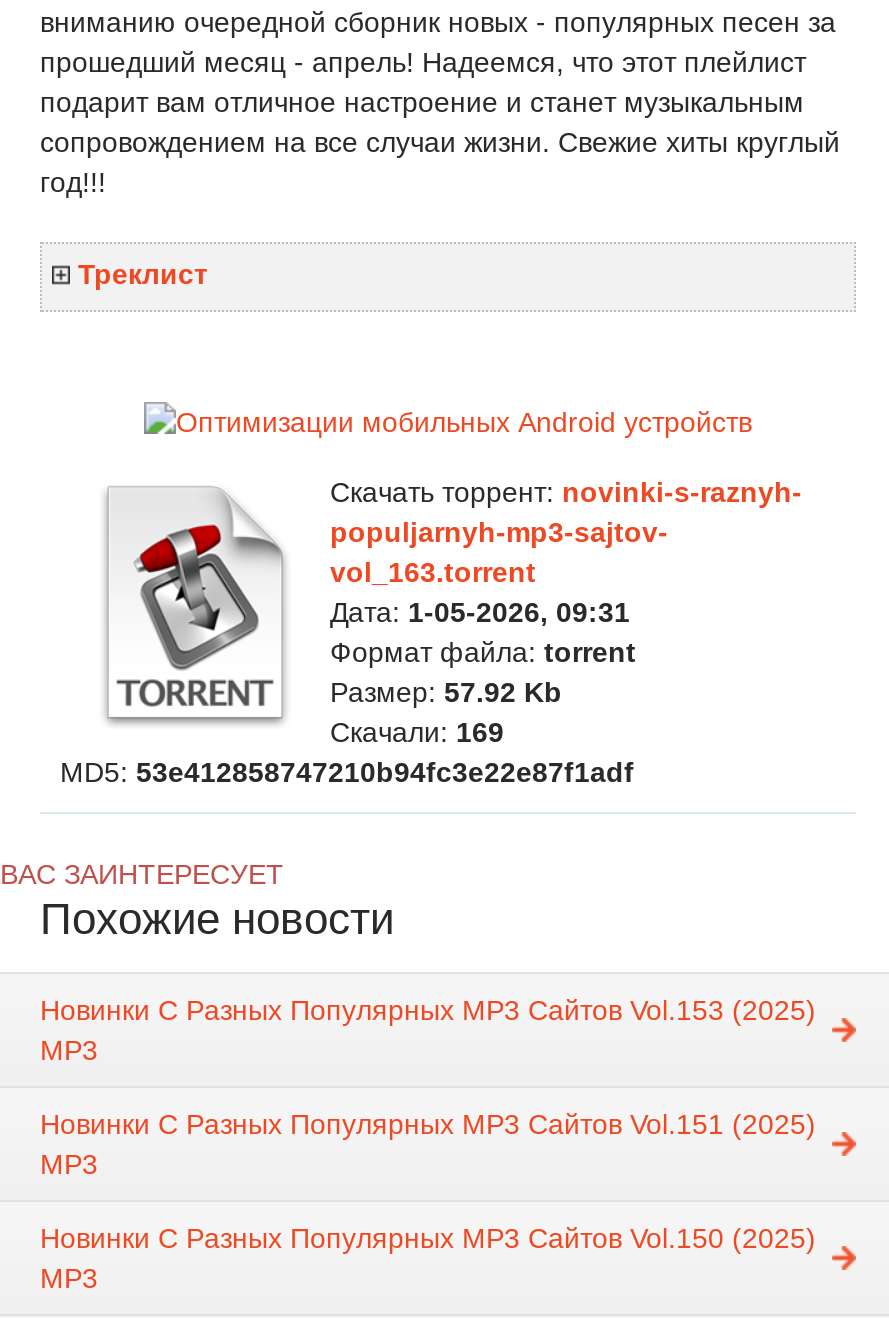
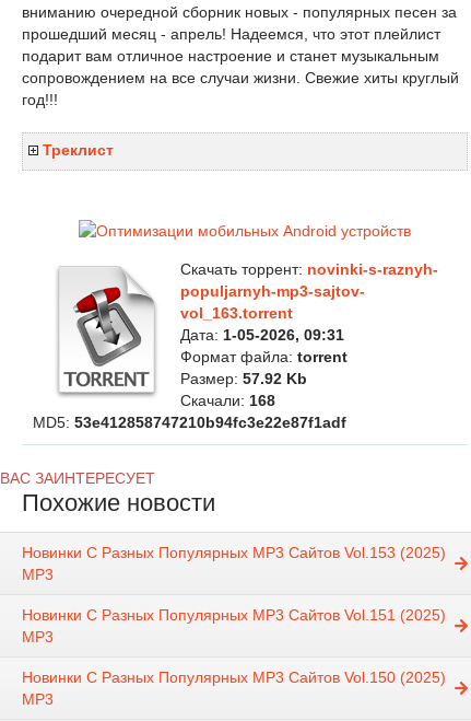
- Скачали: 169
+ Скачали: 168
